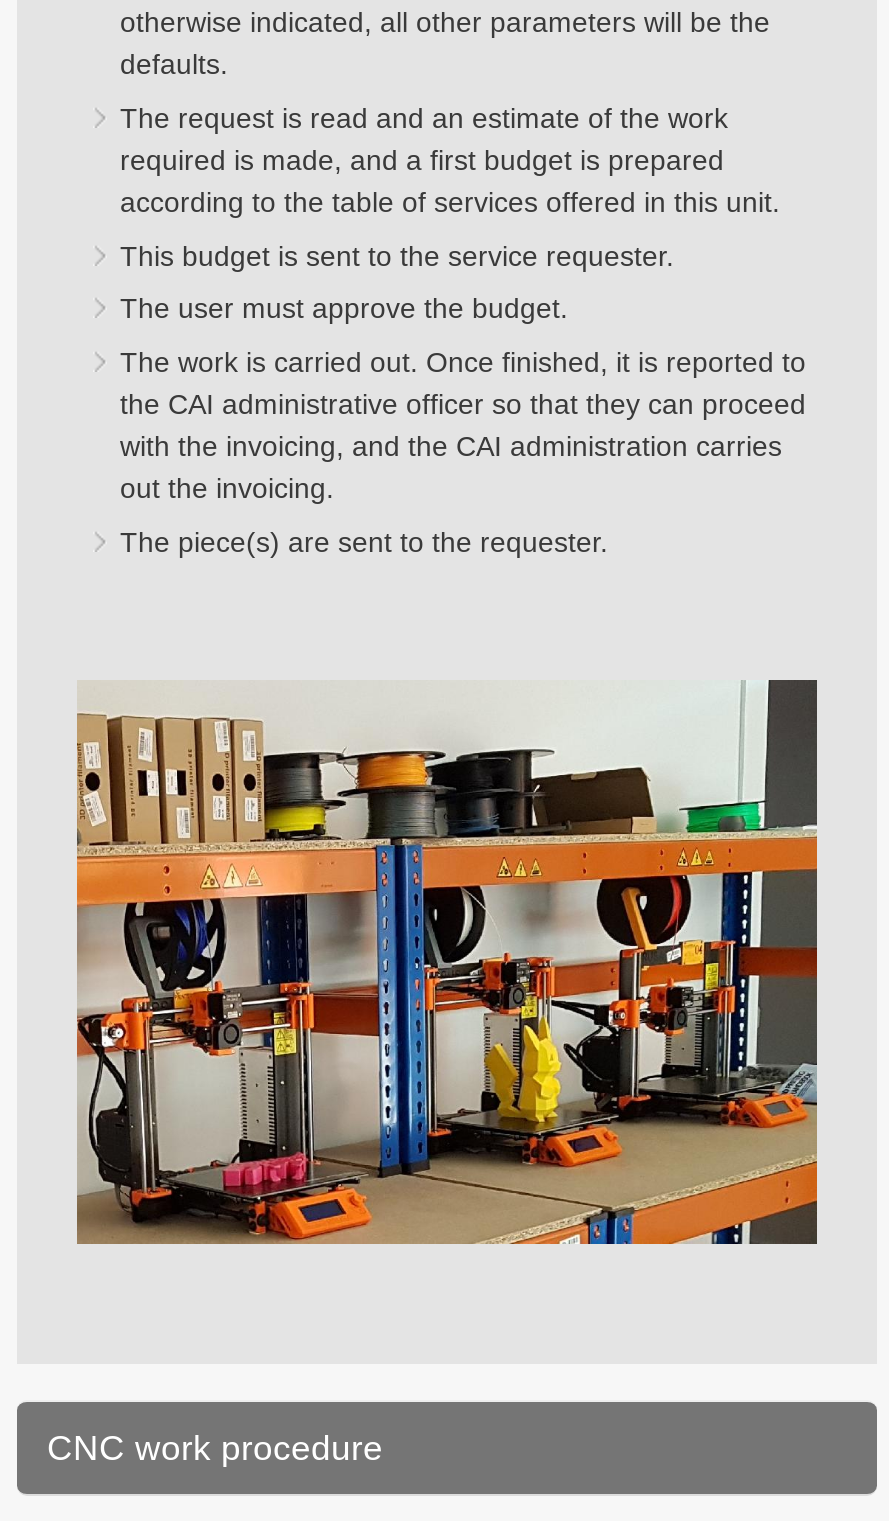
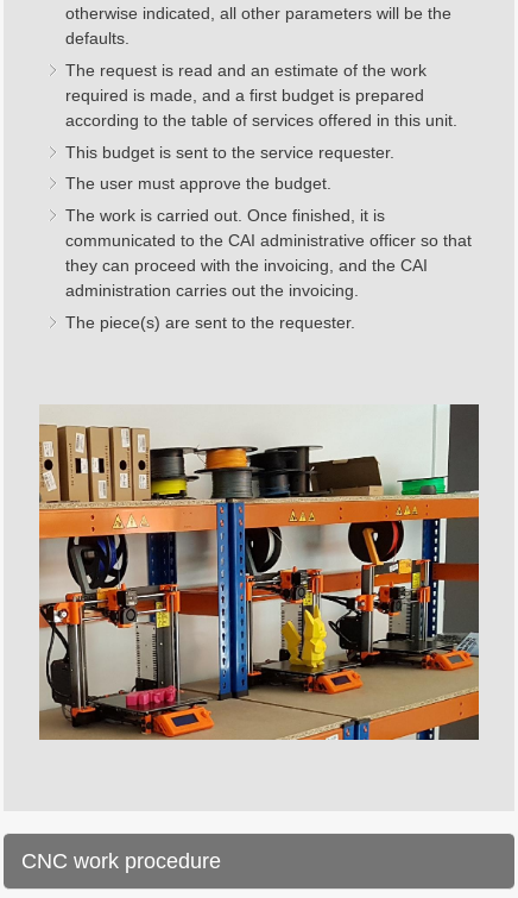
- The work is carried out. Once finished, it is reported to
- the CAI administrative officer so that they can proceed
- with the invoicing, and the CAI administration carries
- out the invoicing.
+ The work is carried out. Once finished, it is
+ communicated to the CAI administrative officer so that
+ they can proceed with the invoicing, and the CAI
+ administration carries out the invoicing.
